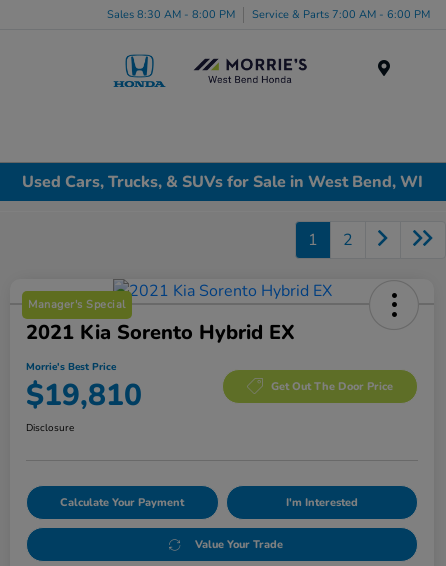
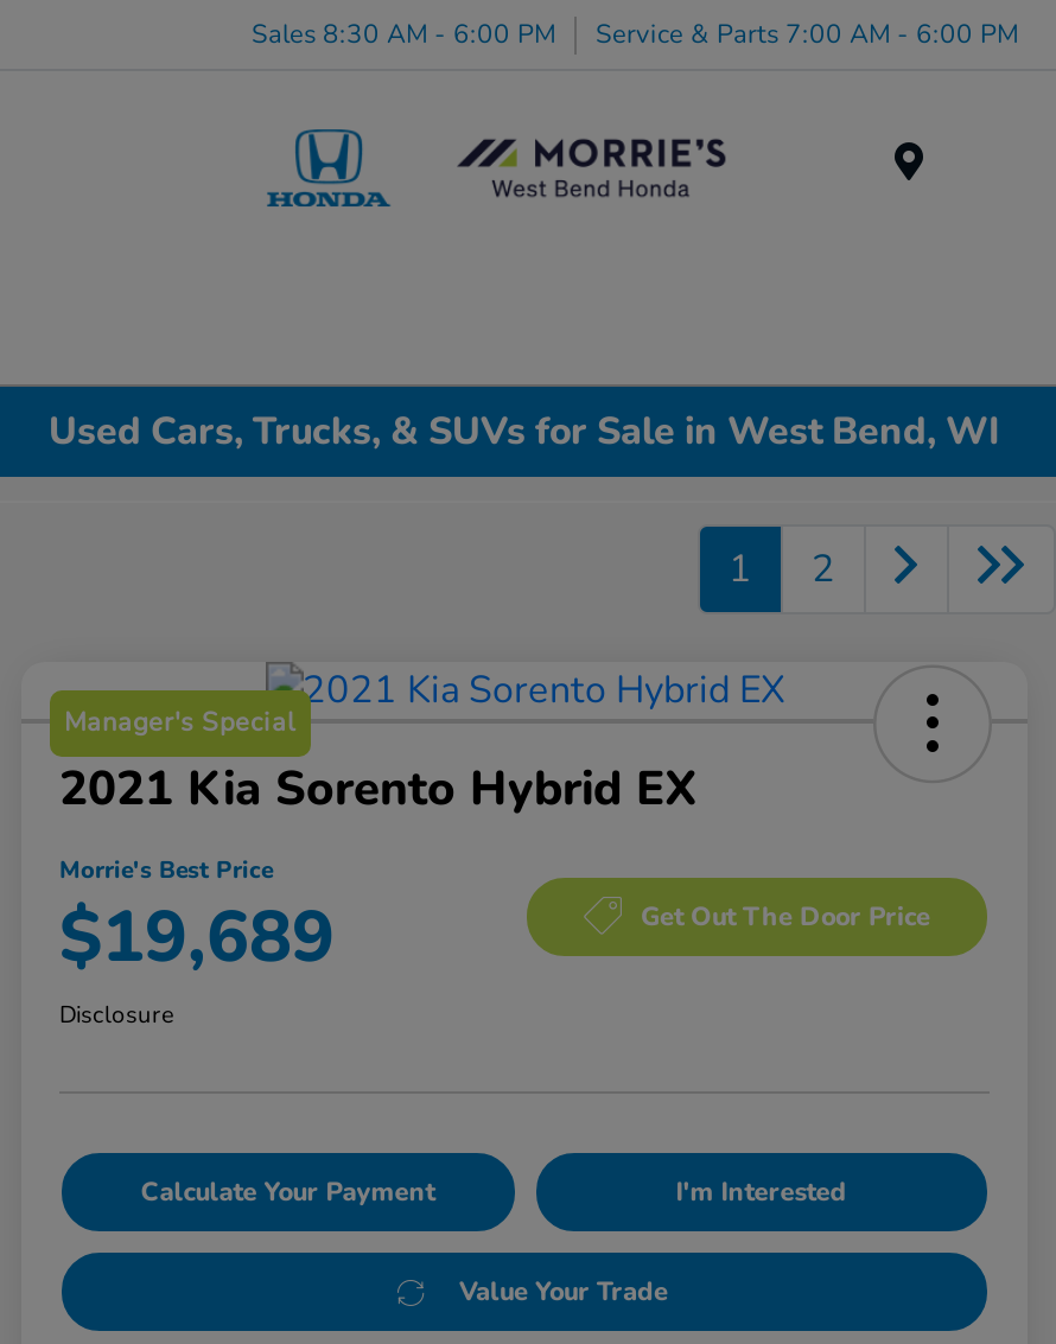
- Sales 8:30 AM - 8:00 PM Service & Parts 7:00 AM - 6:00 PM
+ Sales 8:30 AM - 6:00 PM Service & Parts 7:00 AM - 6:00 PM

- $19,810
+ $19,689
